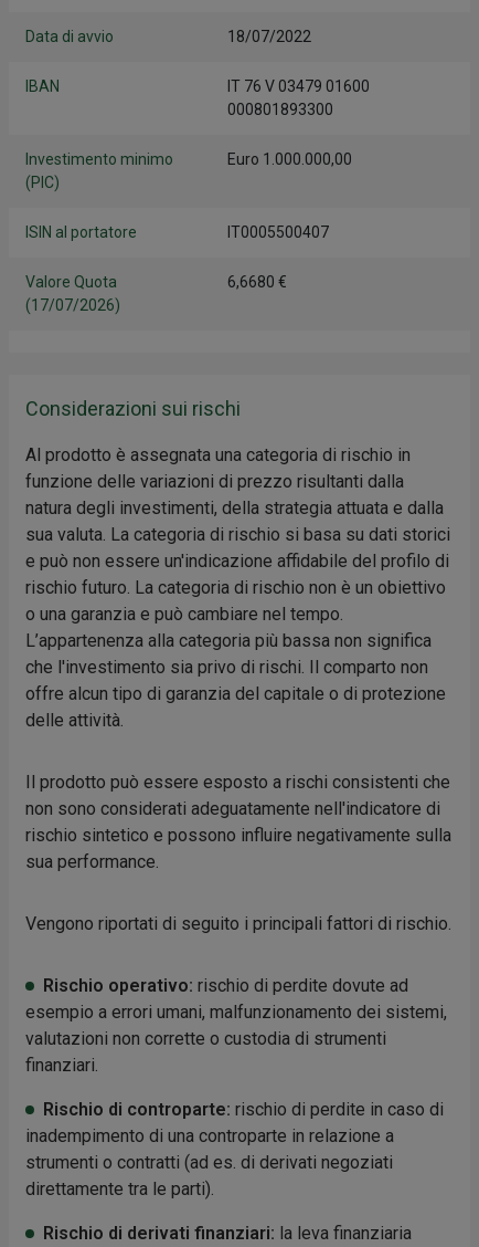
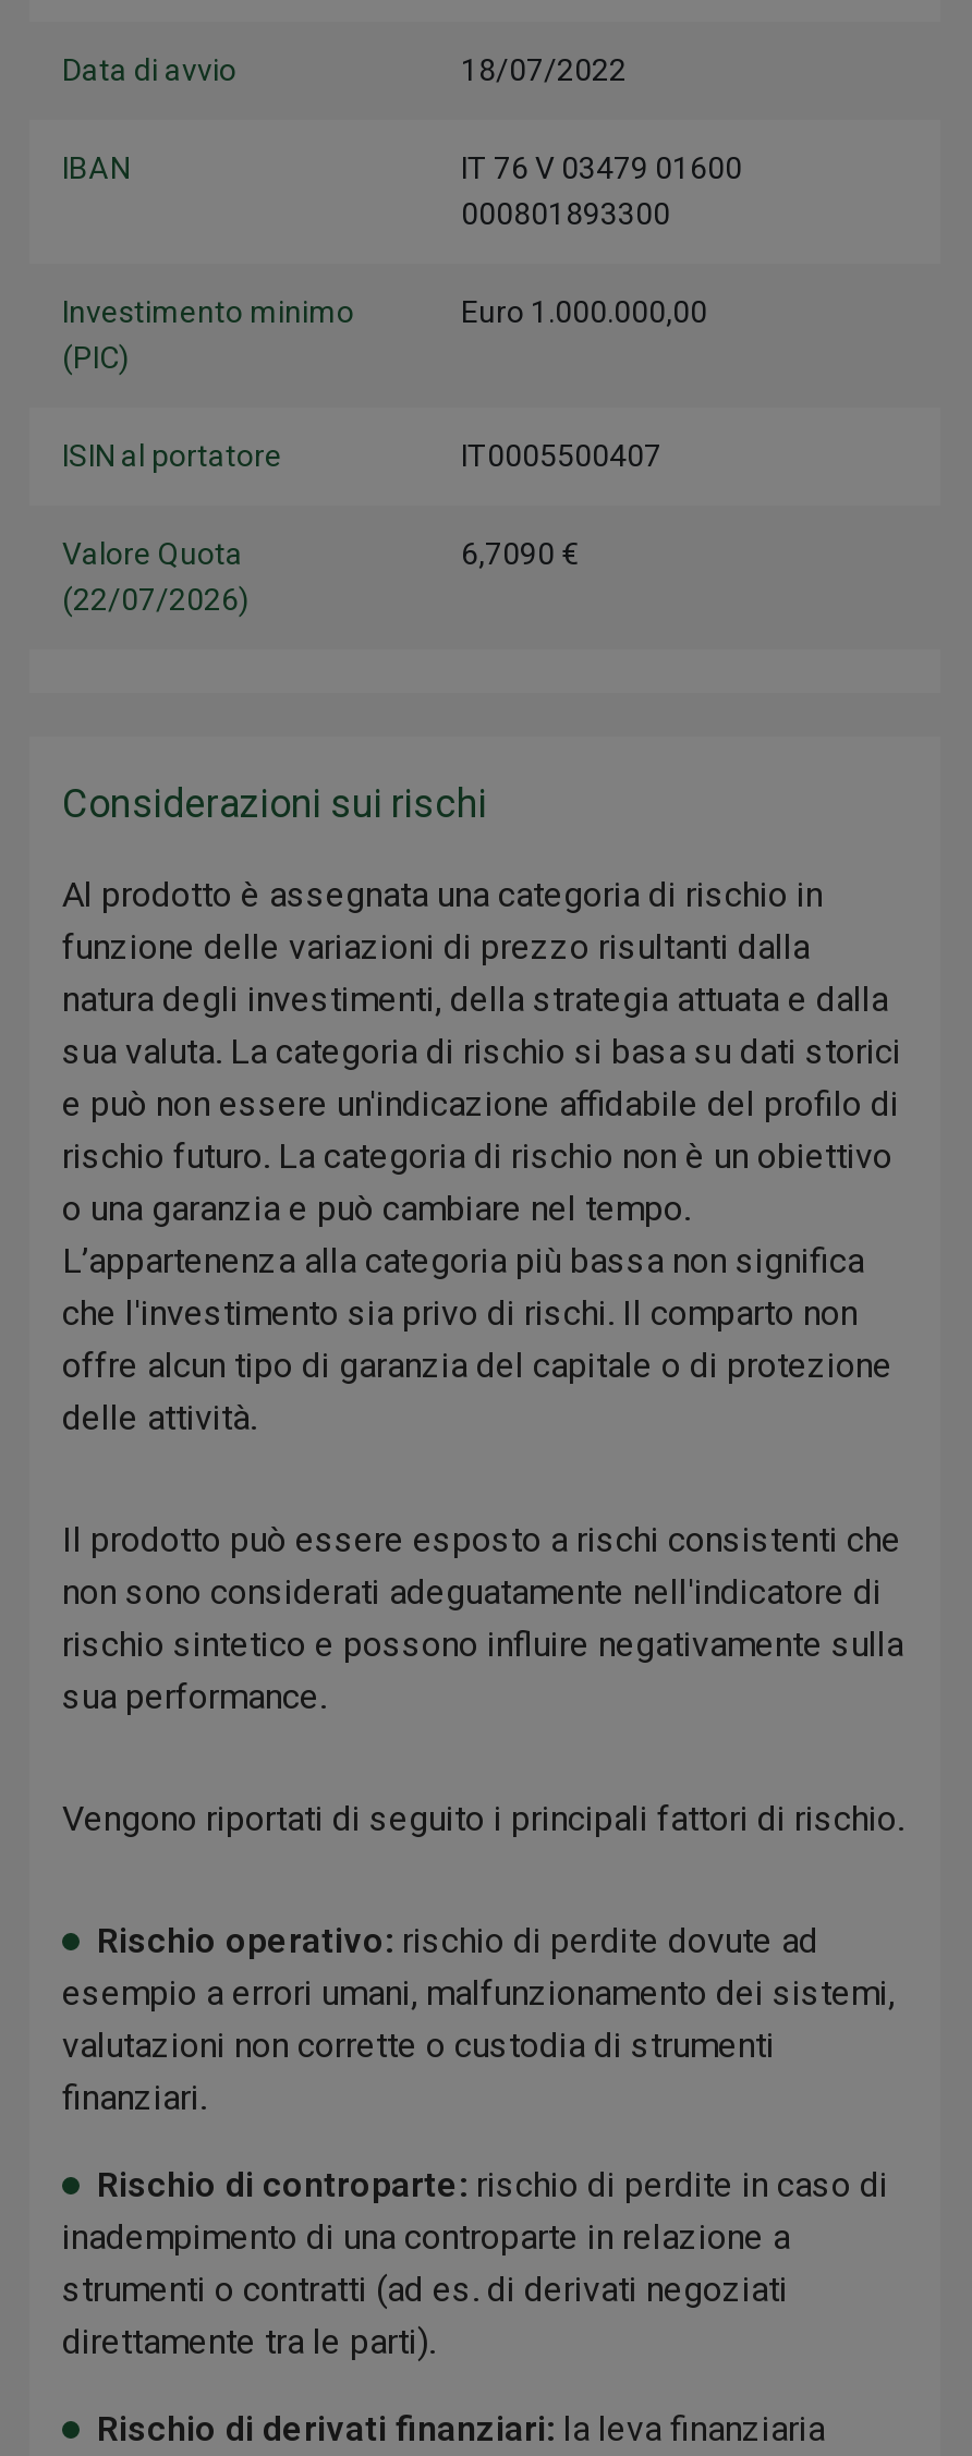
- 6,6680 €
+ 6,7090 €

- (17/07/2026)
+ (22/07/2026)
